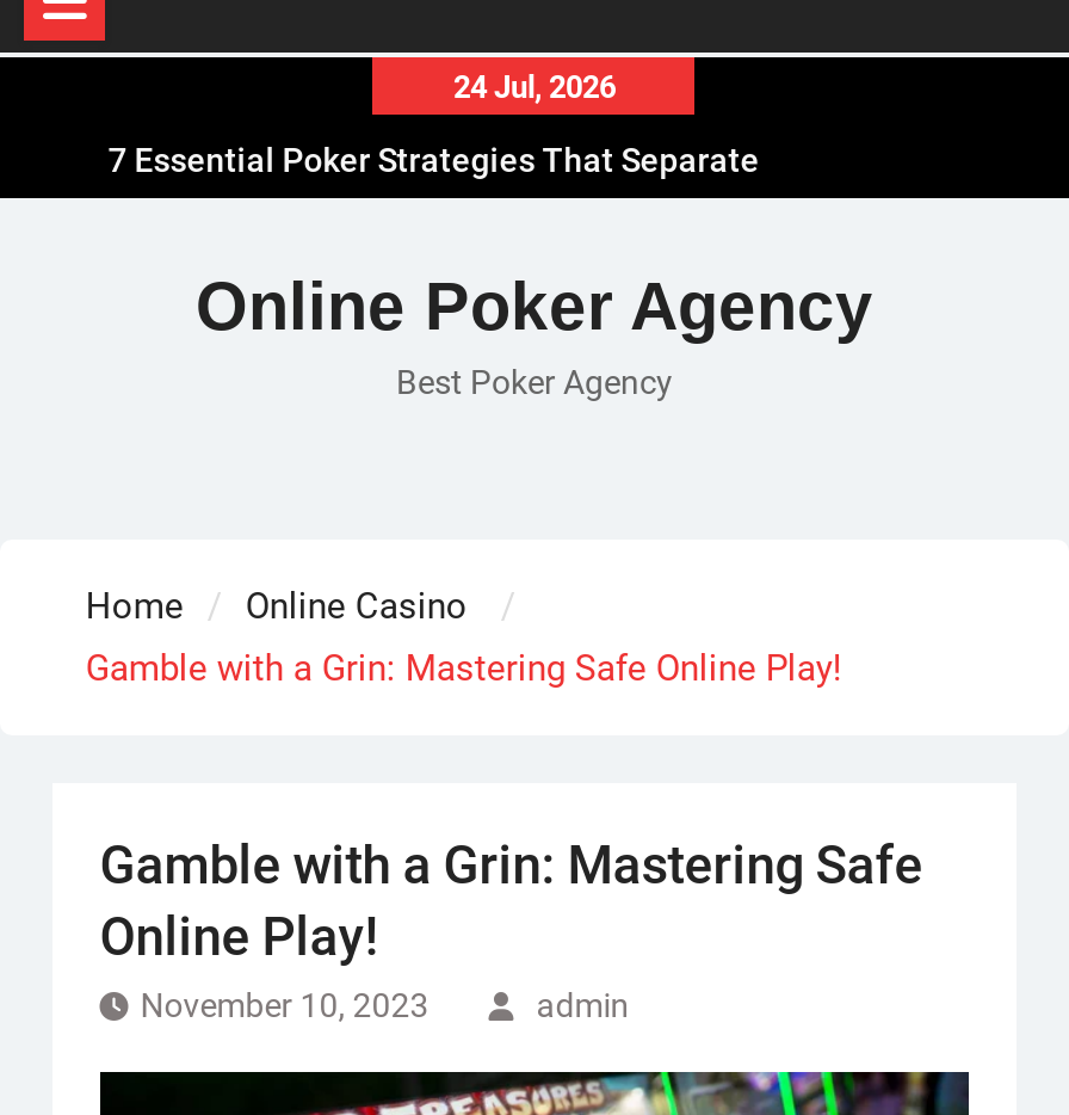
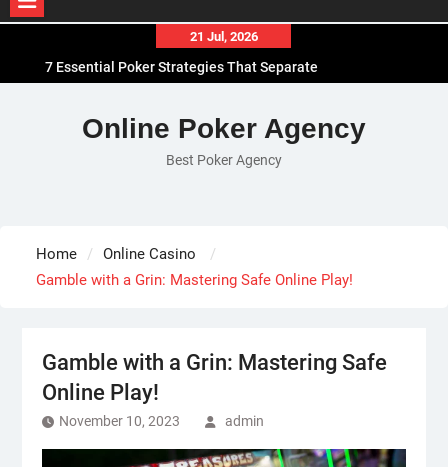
- 24 Jul, 2026
+ 21 Jul, 2026
